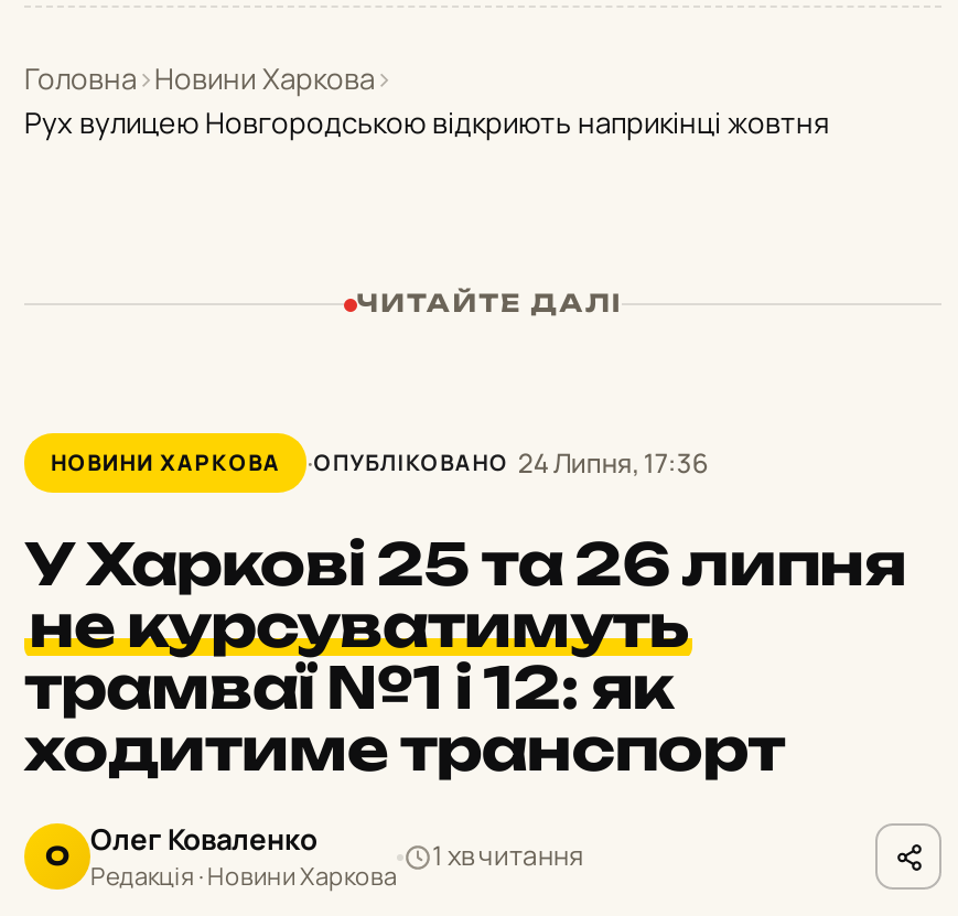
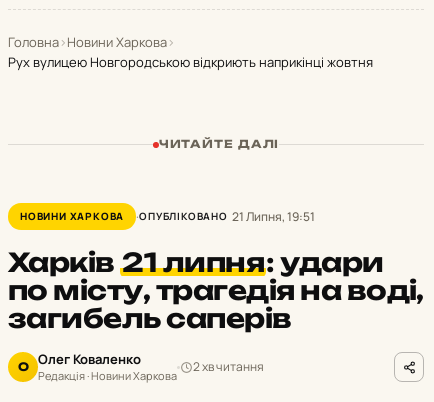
- ОПУБЛІКОВАНО 24 Липня, 17:36
+ ОПУБЛІКОВАНО 21 Липня, 19:51

- У Харкові 25 та 26 липня
- не курсуватимуть
- трамваї №1 і 12: як
- ходитиме транспорт
+ Харків 21 липня : удари
+ по місту, трагедія на воді,
+ загибель саперів

- 1 хв читання
+ 2 хв читання
